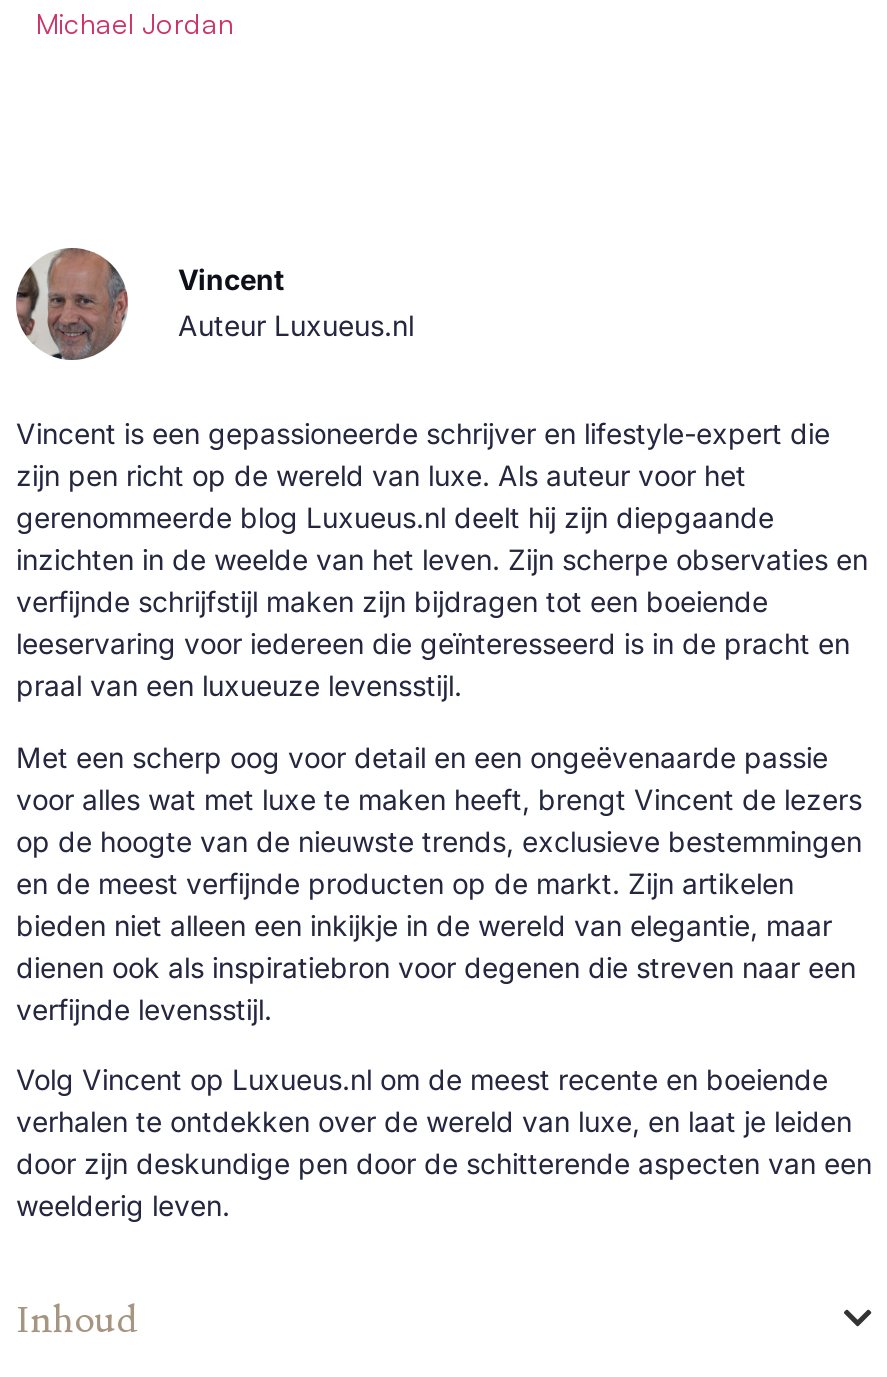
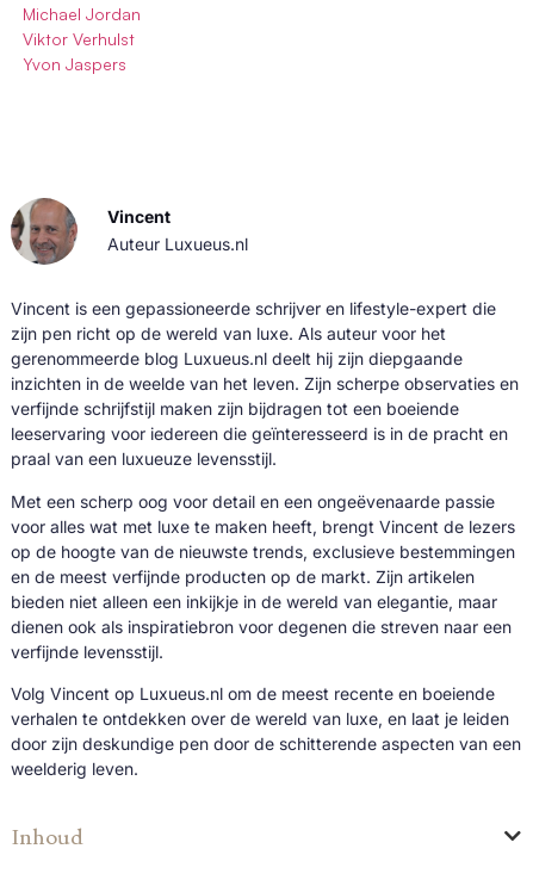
+ Viktor Verhulst
+ Yvon Jaspers
